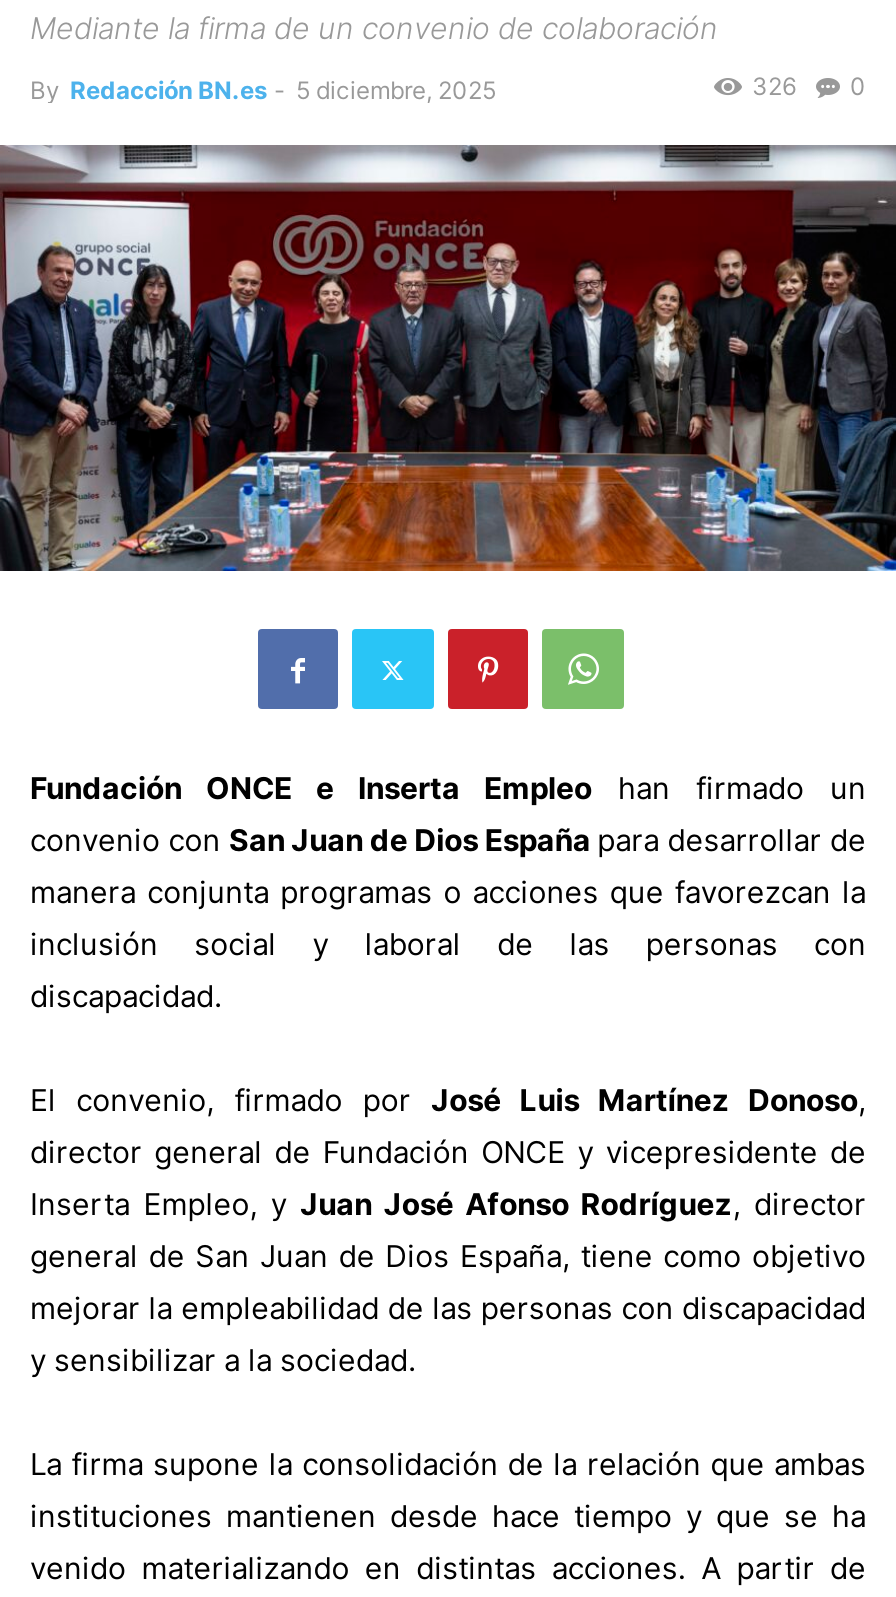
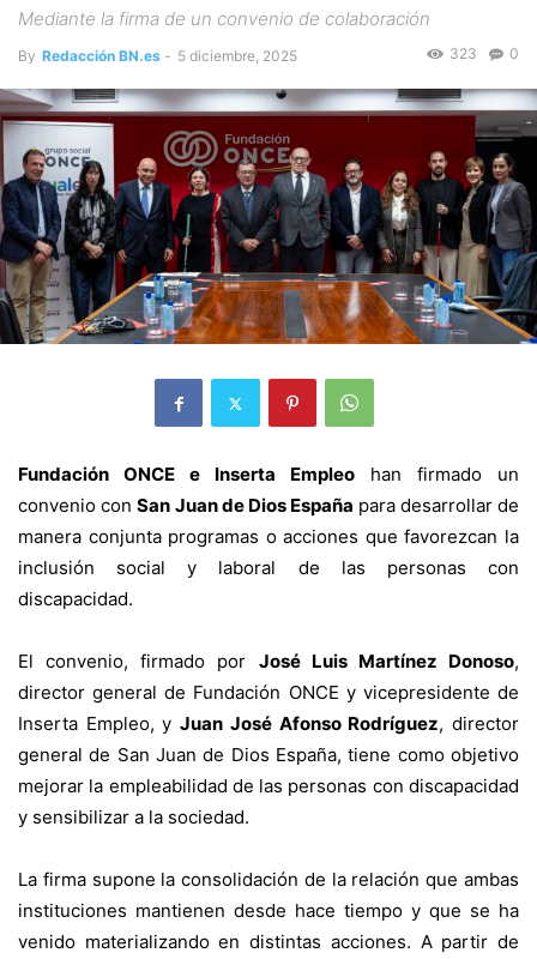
- 326 0
+ 323 0
